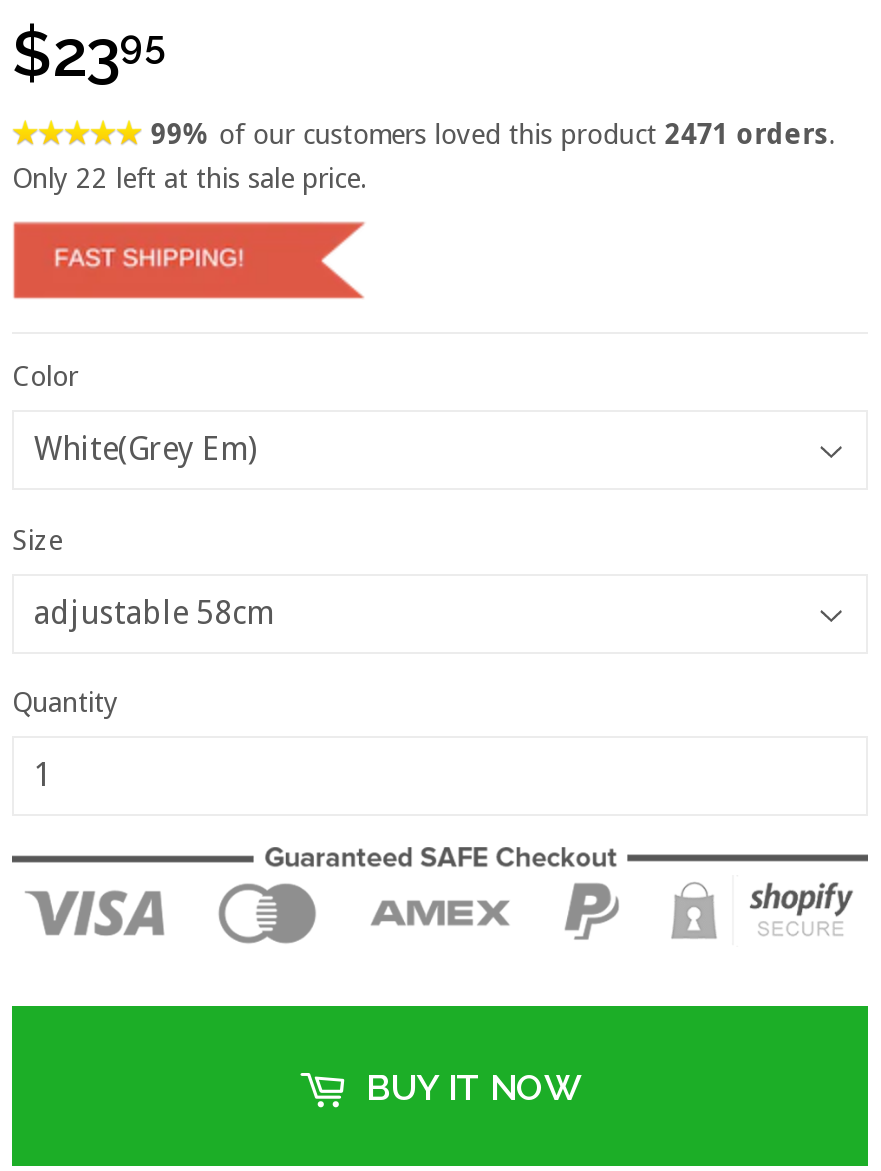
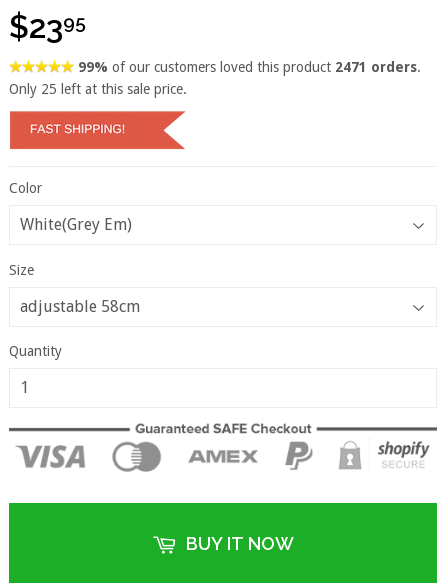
- Only 22 left at this sale price.
+ Only 25 left at this sale price.
